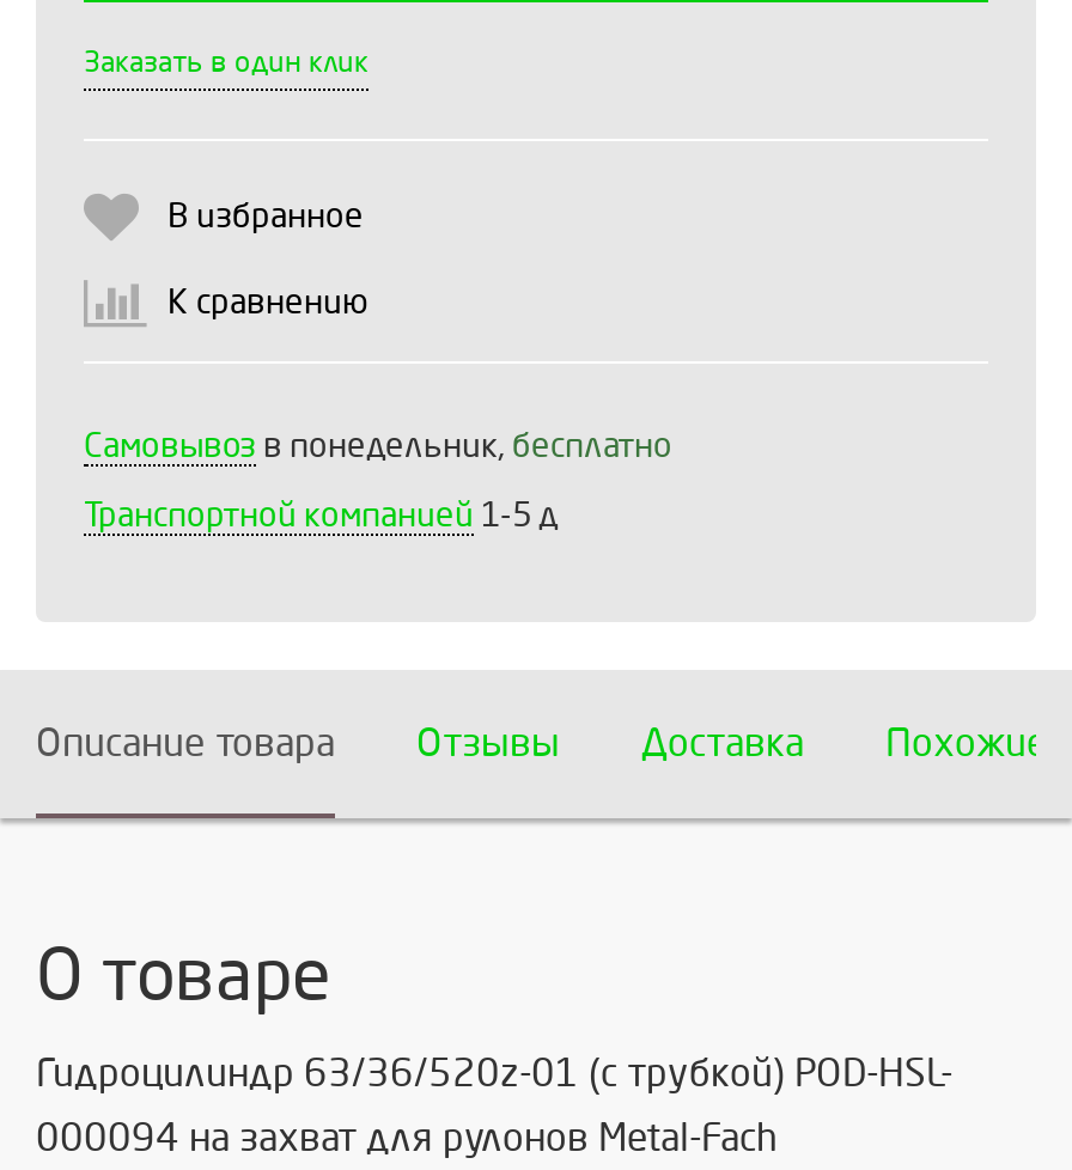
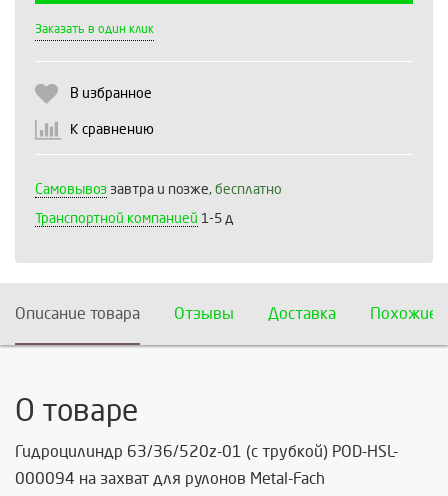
- Самовывоз в понедельник, бесплатно
+ Самовывоз завтра и позже, бесплатно
